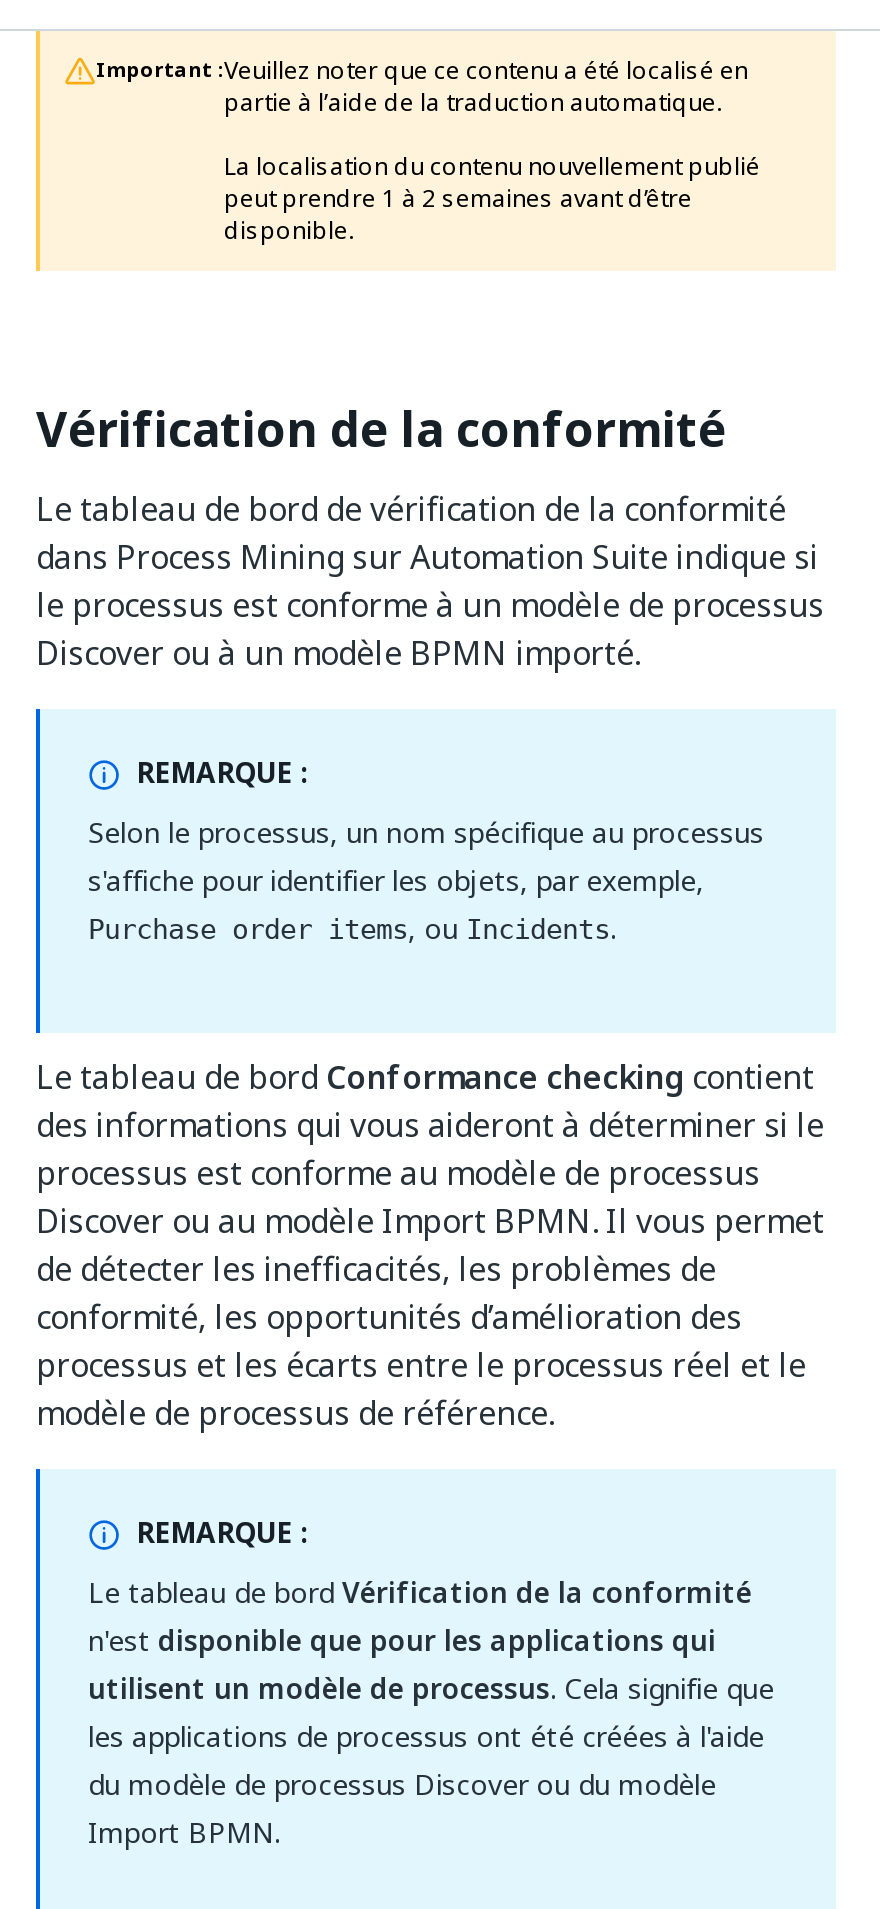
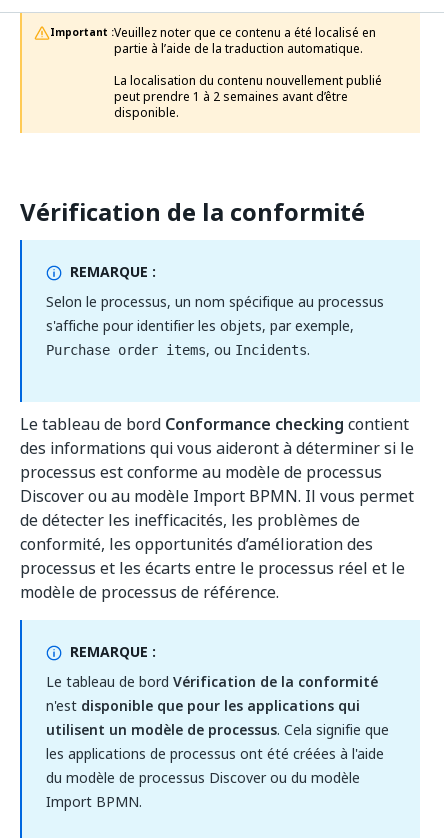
- Le tableau de bord de vérification de la conformité
- dans Process Mining sur Automation Suite indique si
- le processus est conforme à un modèle de processus
- Discover ou à un modèle BPMN importé.
